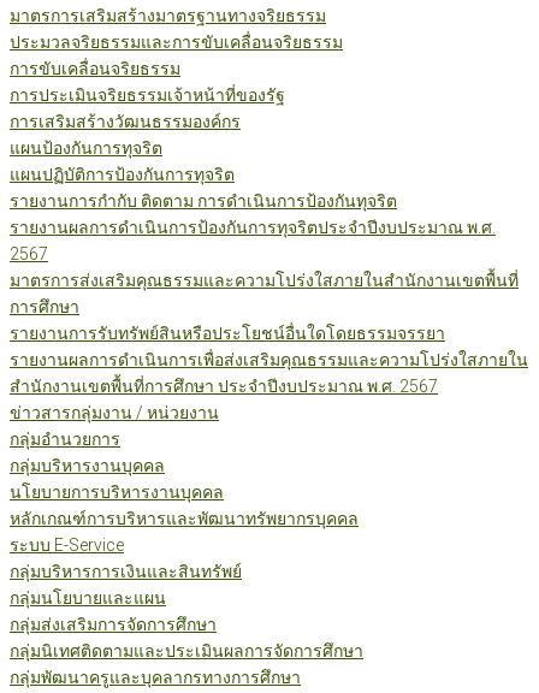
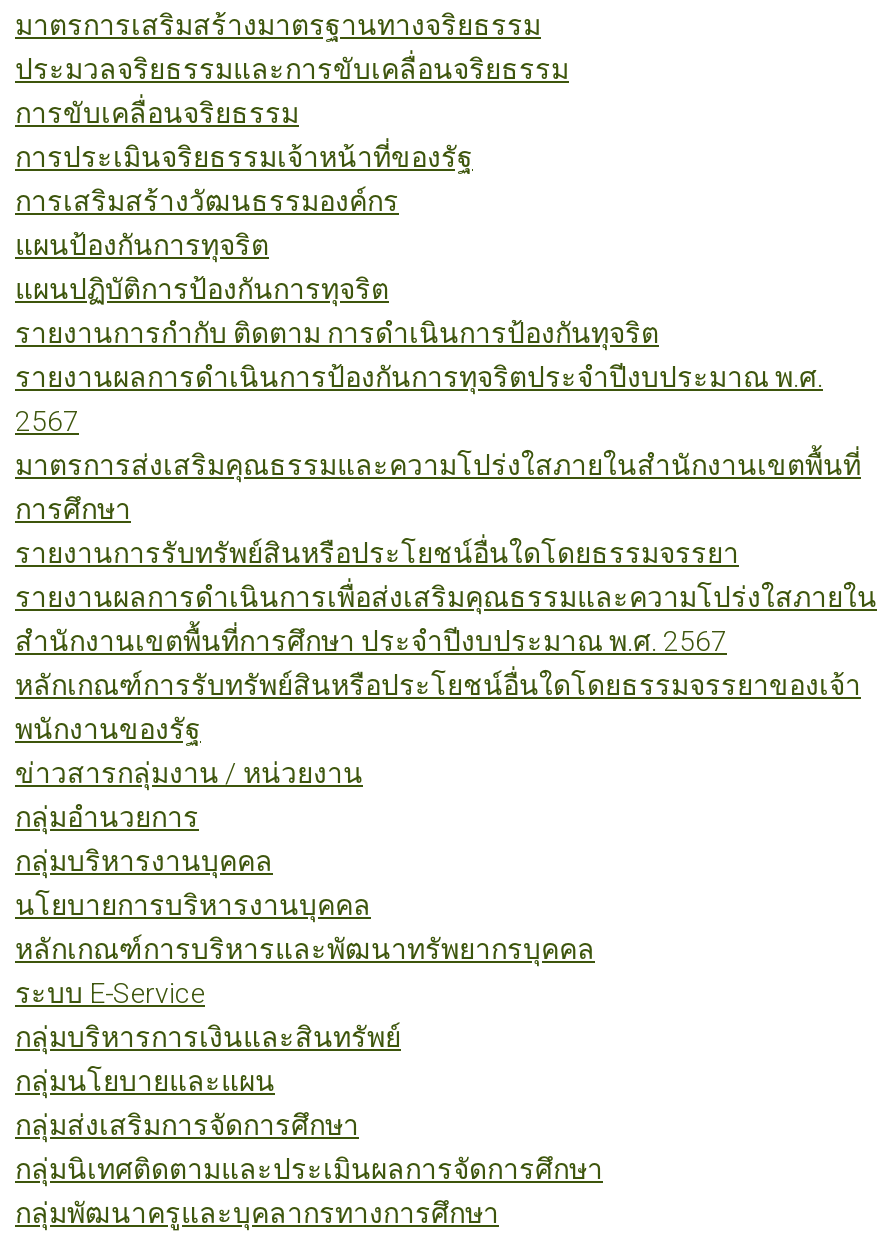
+ หลักเกณฑ์การรับทรัพย์สินหรือประโยชน์อื่นใดโดยธรรมจรรยาของเจ้า
+ พนักงานของรัฐ
